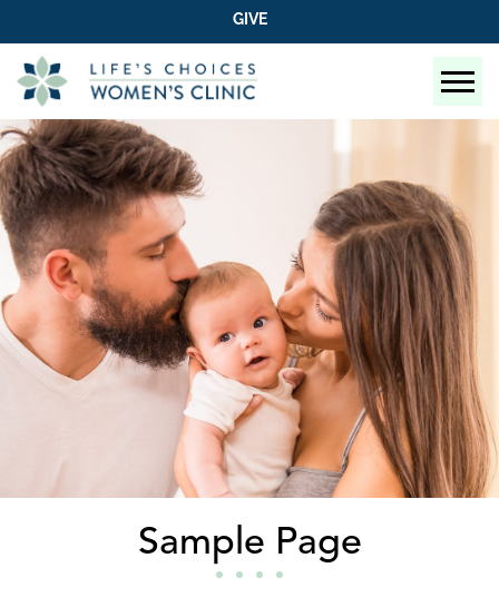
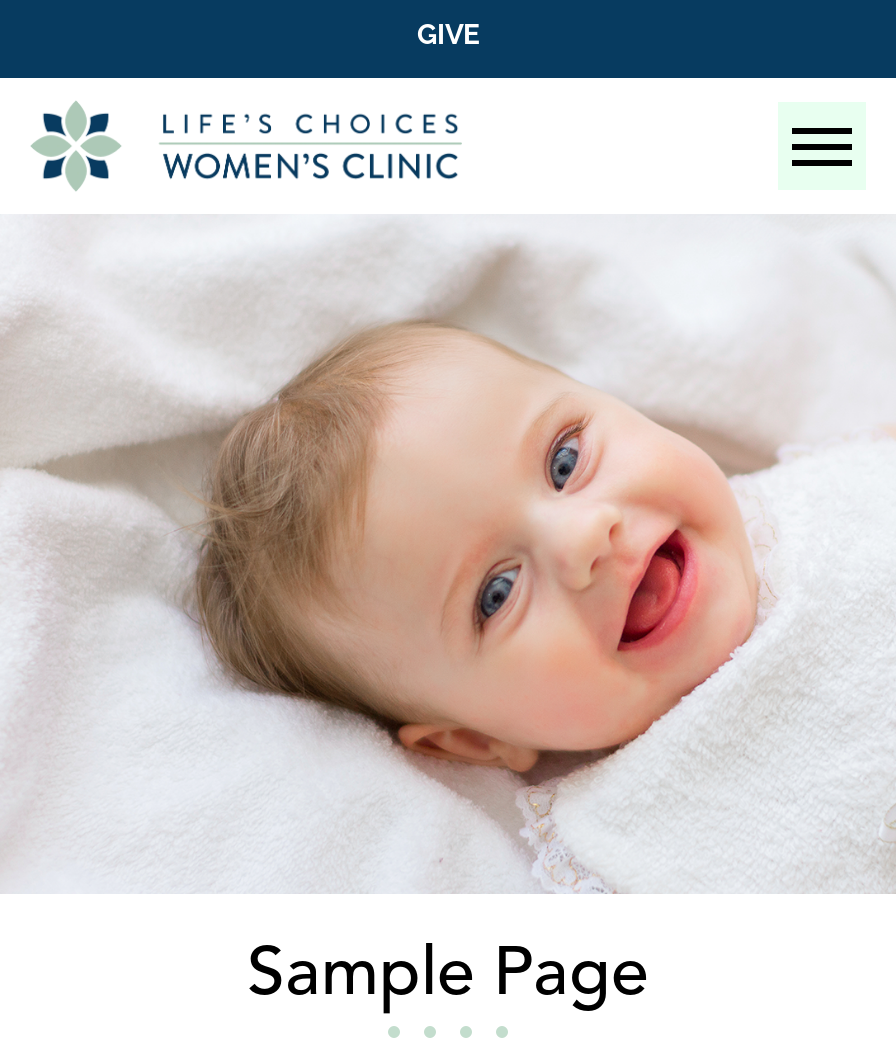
- [image]
+ [image]
